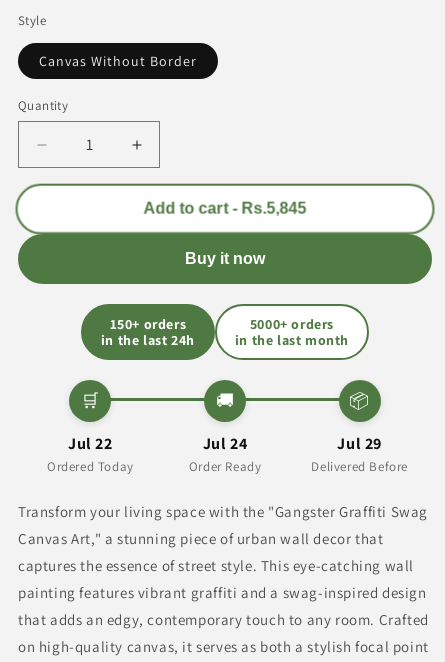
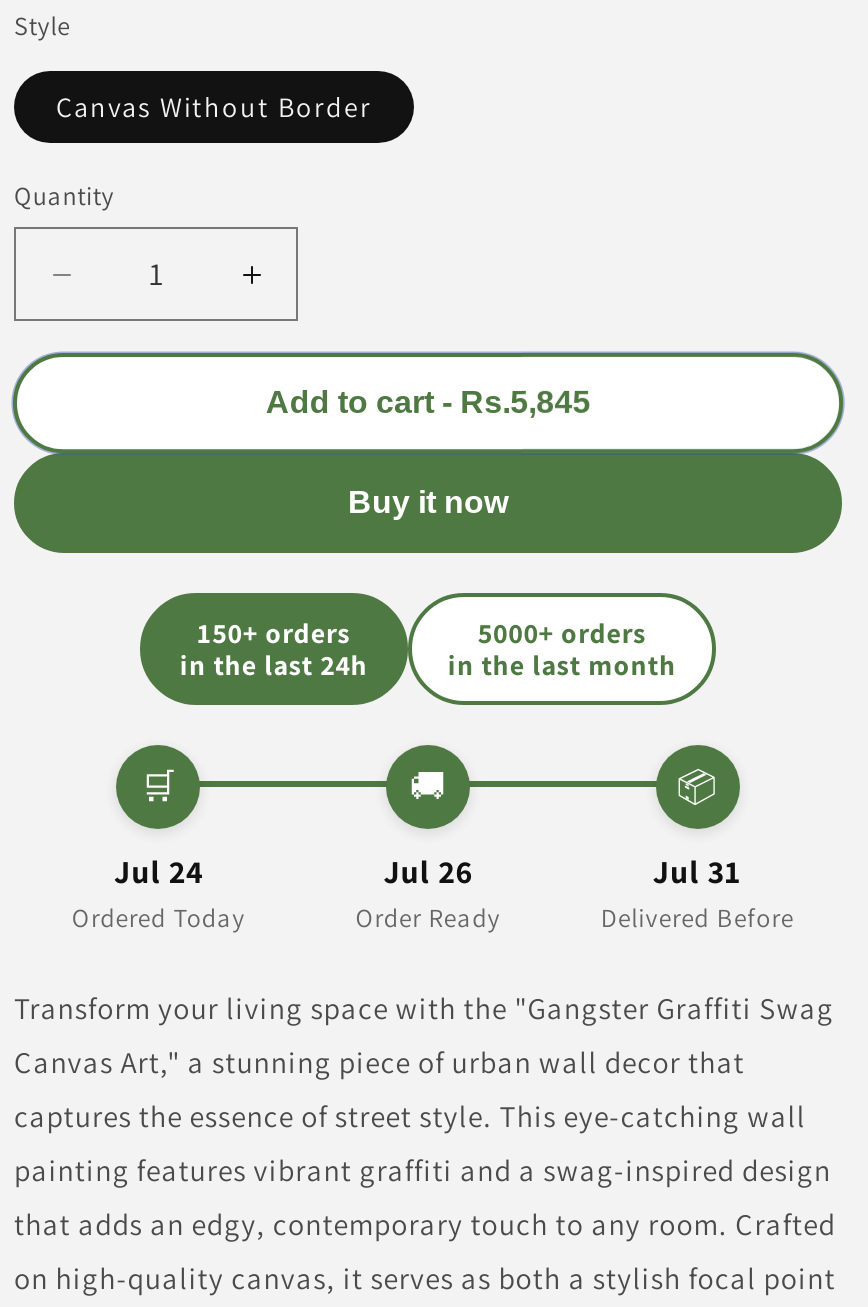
- Jul 22
+ Jul 24

- Jul 24
+ Jul 26

- Jul 29
+ Jul 31
